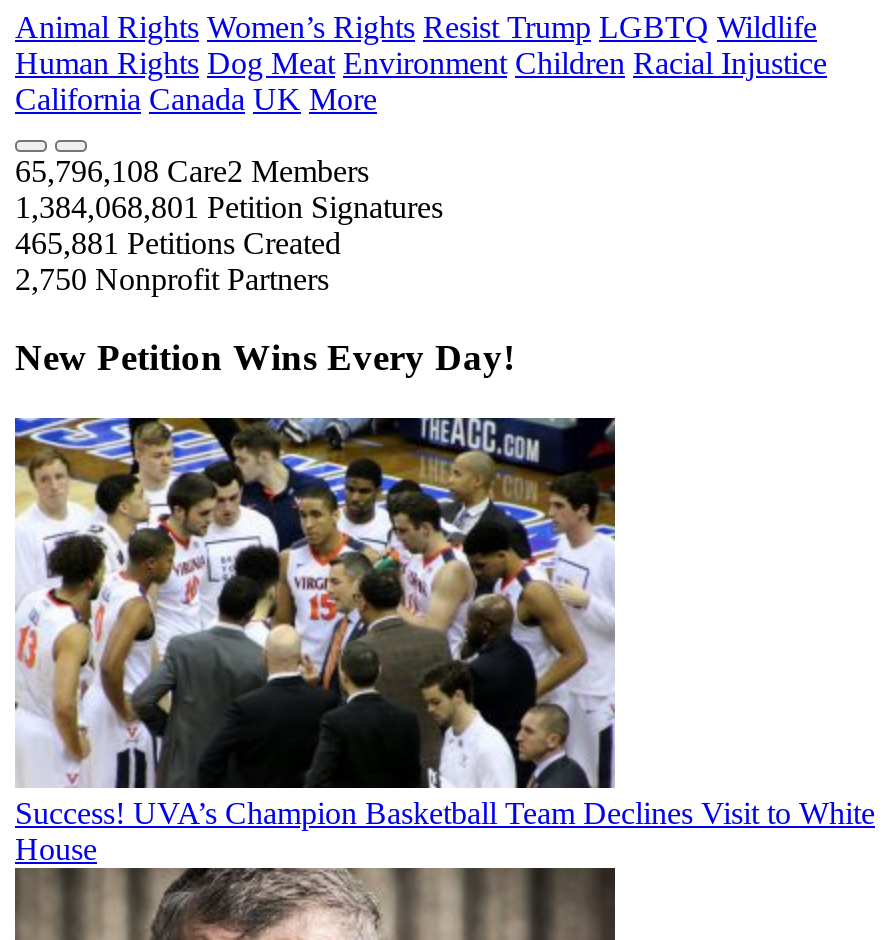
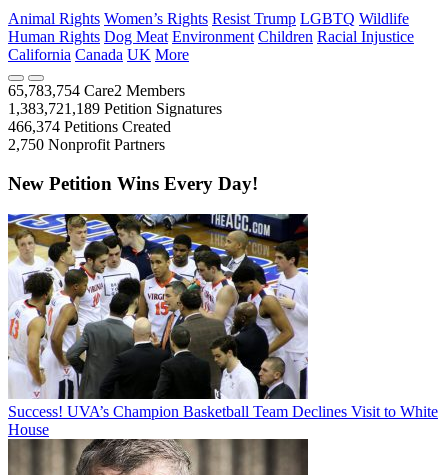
- 65,796,108 Care2 Members
+ 65,783,754 Care2 Members

- 1,384,068,801 Petition Signatures
+ 1,383,721,189 Petition Signatures

- 465,881 Petitions Created
+ 466,374 Petitions Created
